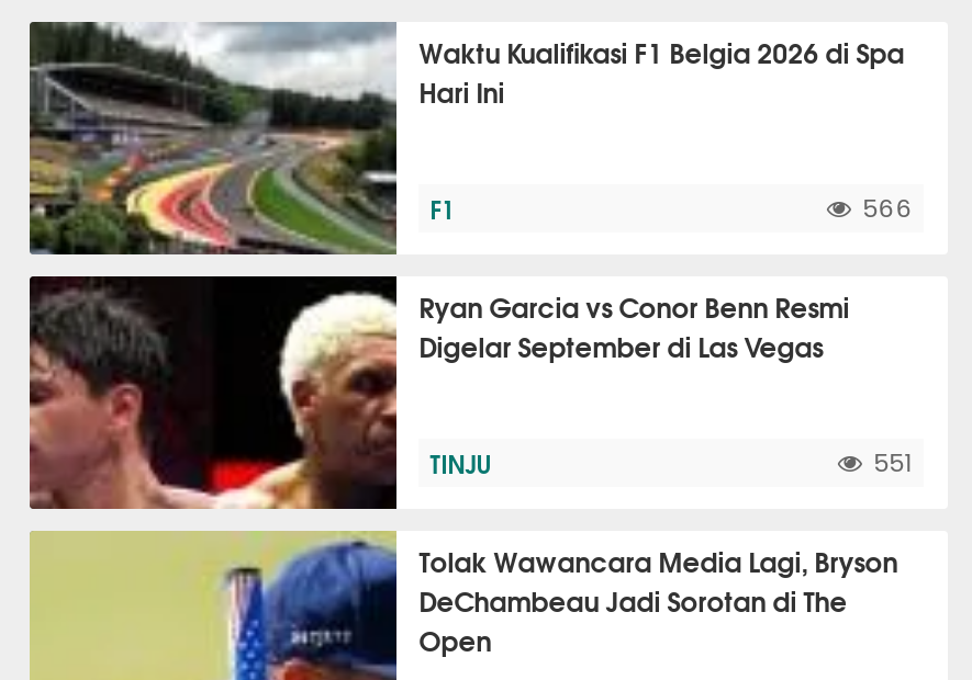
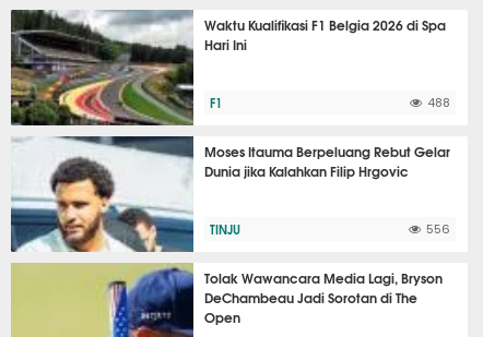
- 566
+ 488

- [image]
- Ryan Garcia vs Conor Benn Resmi
- Digelar September di Las Vegas
+ [image]
+ Moses Itauma Berpeluang Rebut Gelar
+ Dunia jika Kalahkan Filip Hrgovic

- 551
+ 556
